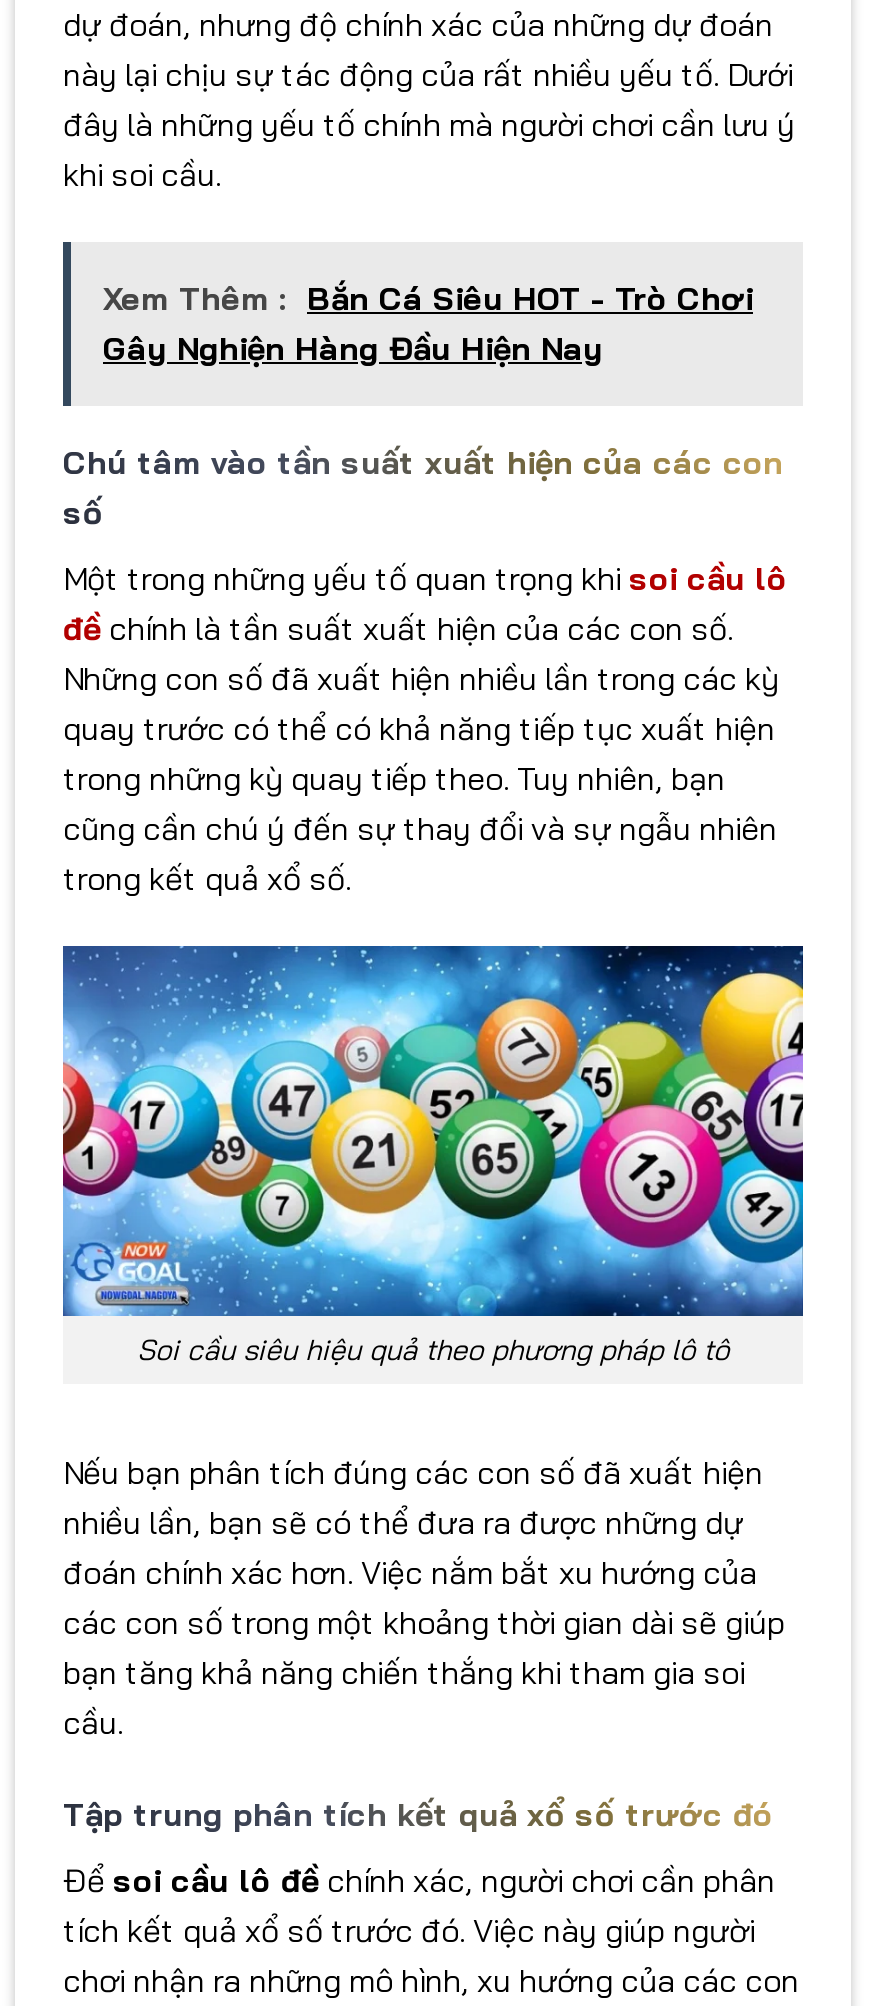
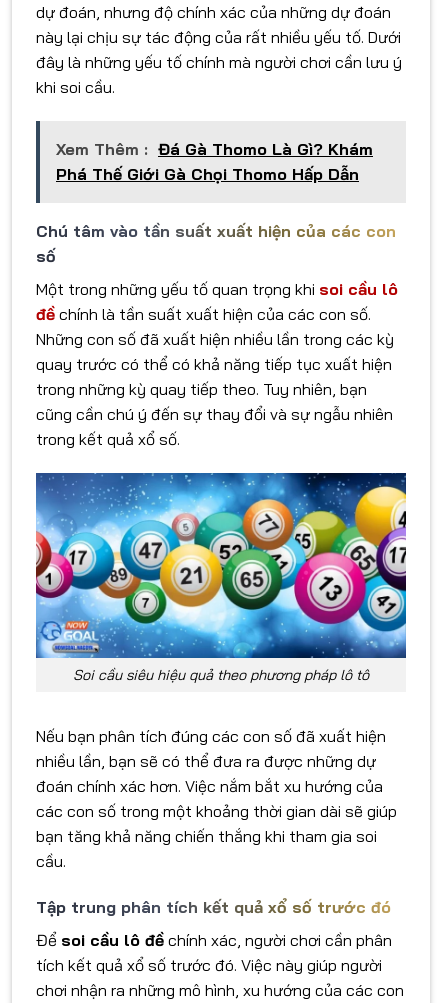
- Xem Thêm : Bắn Cá Siêu HOT - Trò Chơi
- Gây Nghiện Hàng Đầu Hiện Nay
+ Xem Thêm : Đá Gà Thomo Là Gì? Khám
+ Phá Thế Giới Gà Chọi Thomo Hấp Dẫn
